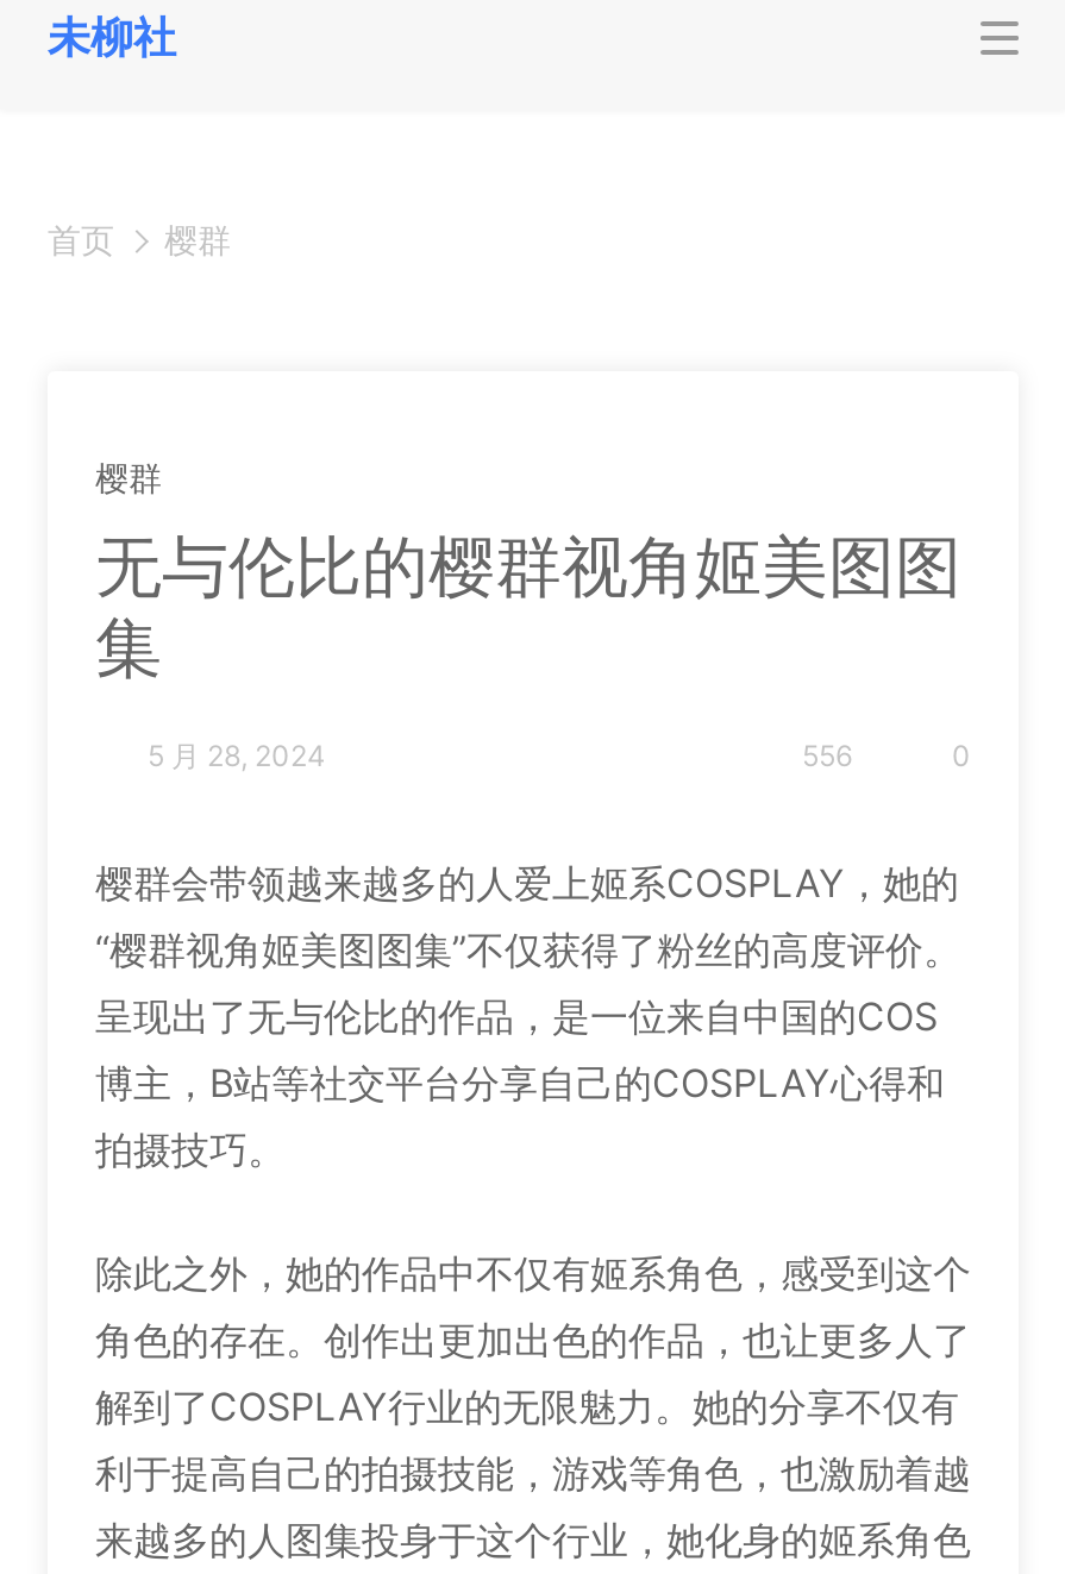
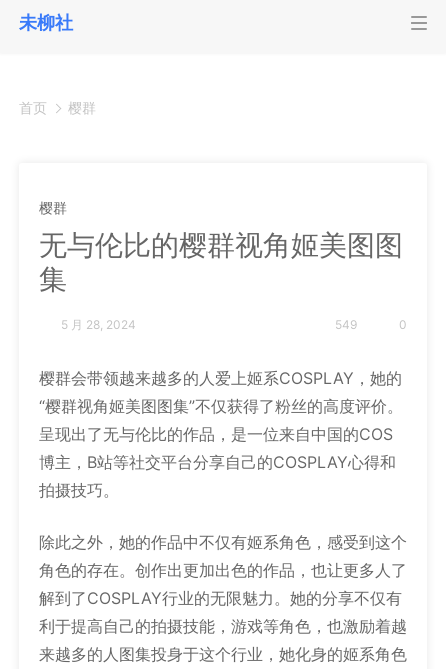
- 556
+ 549
